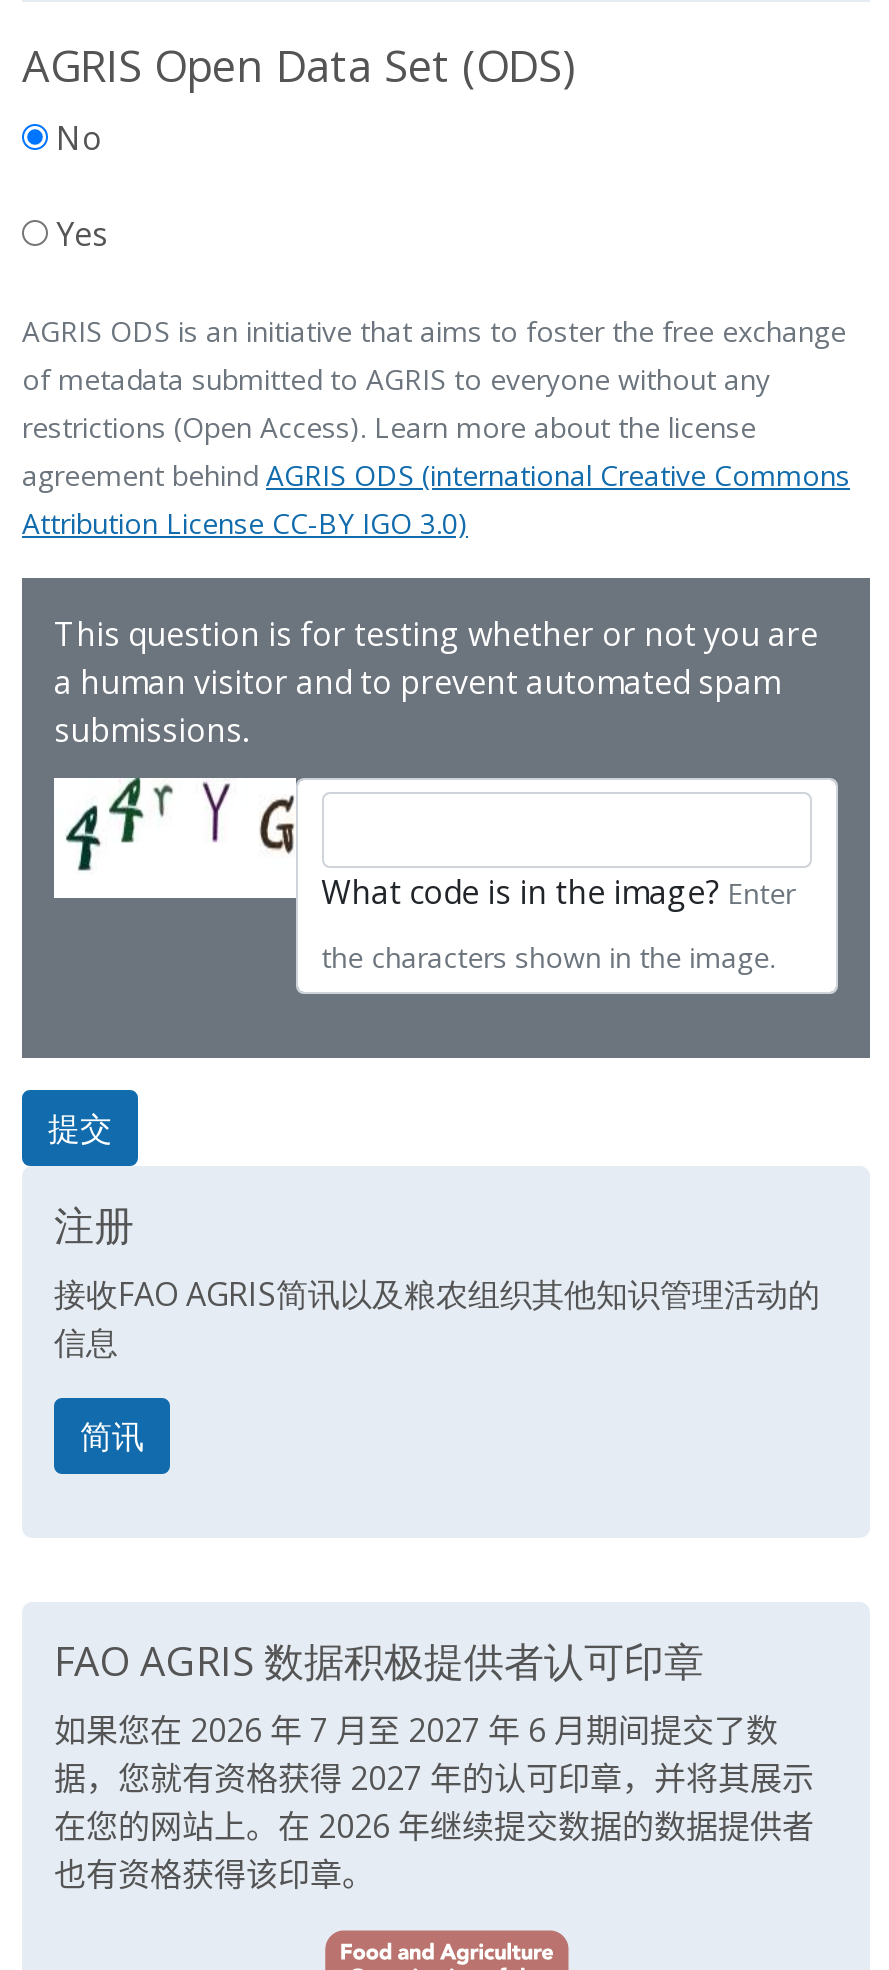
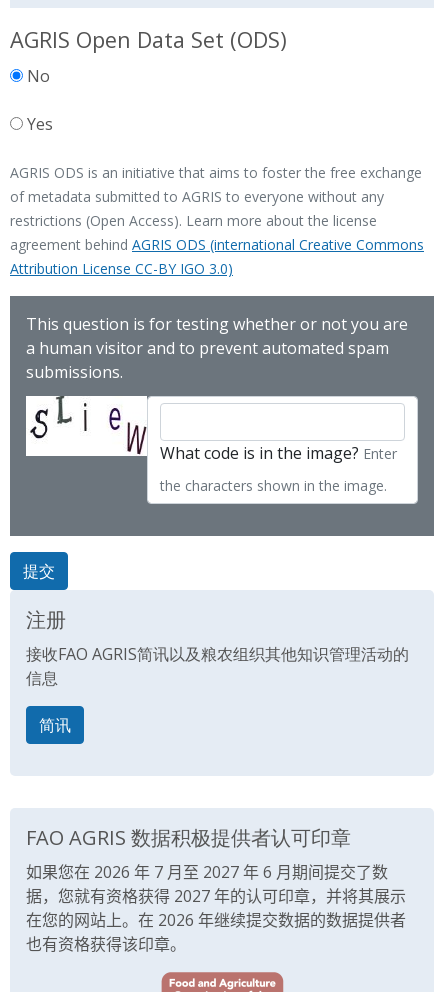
- [image]
+ [image]

- [image]
+ [image]
